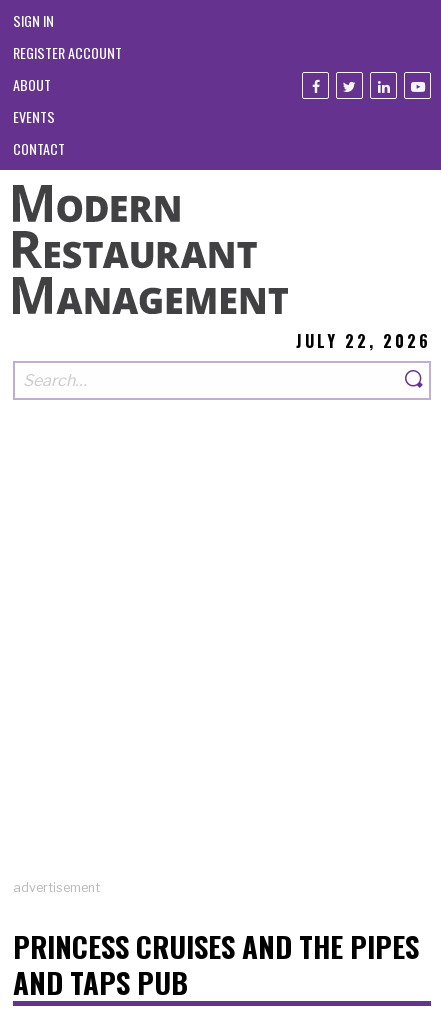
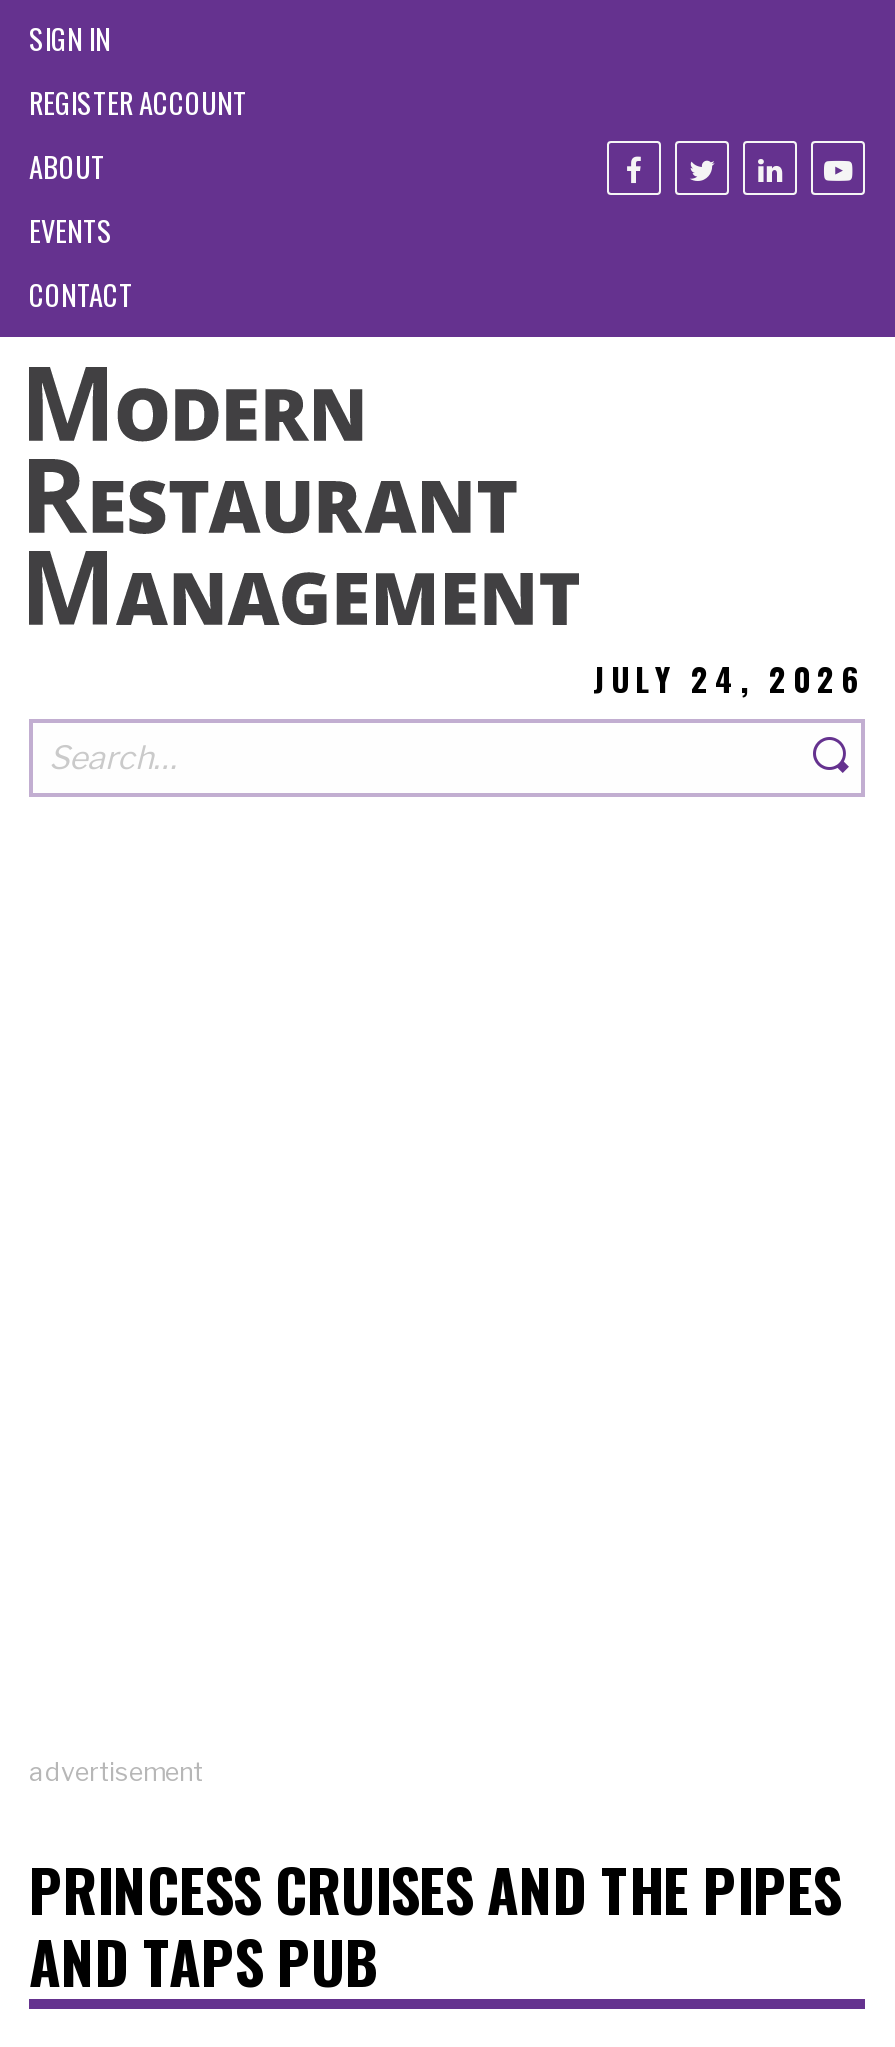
- JULY 22, 2026
+ JULY 24, 2026
